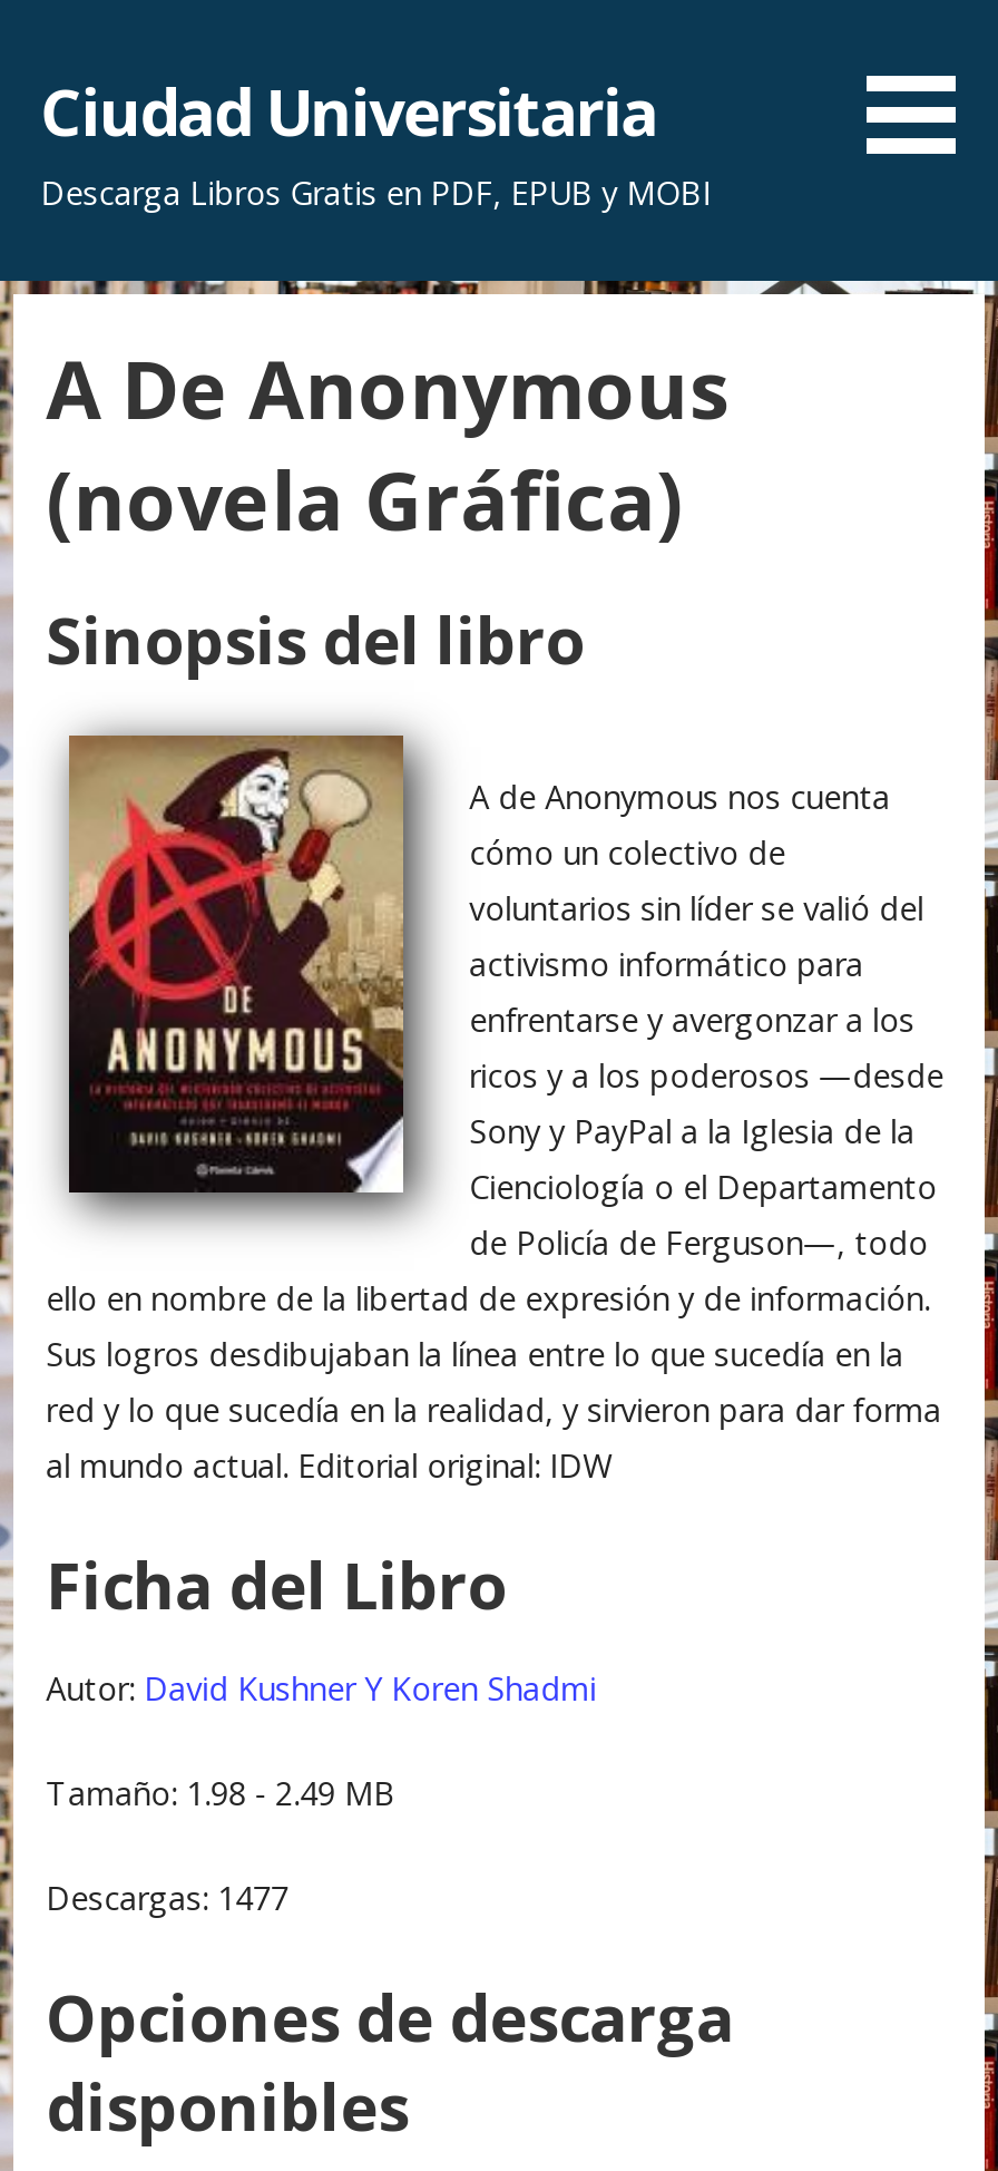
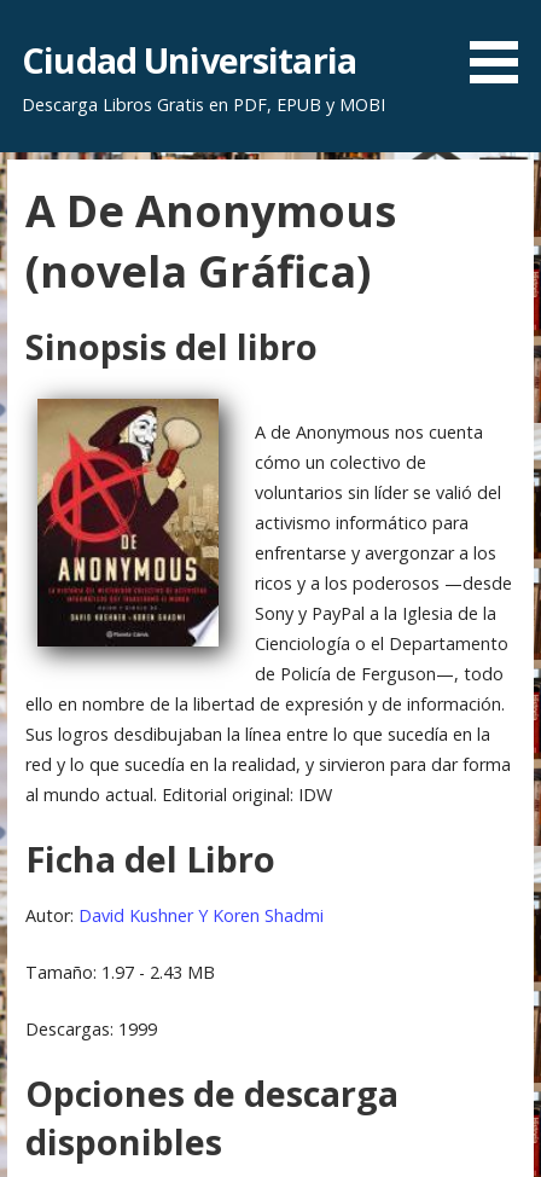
- Tamaño: 1.98 - 2.49 MB
+ Tamaño: 1.97 - 2.43 MB

- Descargas: 1477
+ Descargas: 1999
